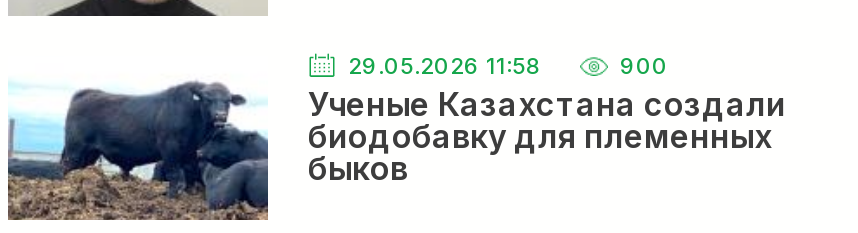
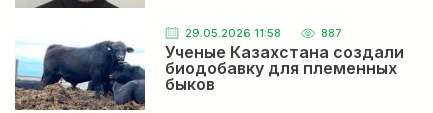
- 900
+ 887
